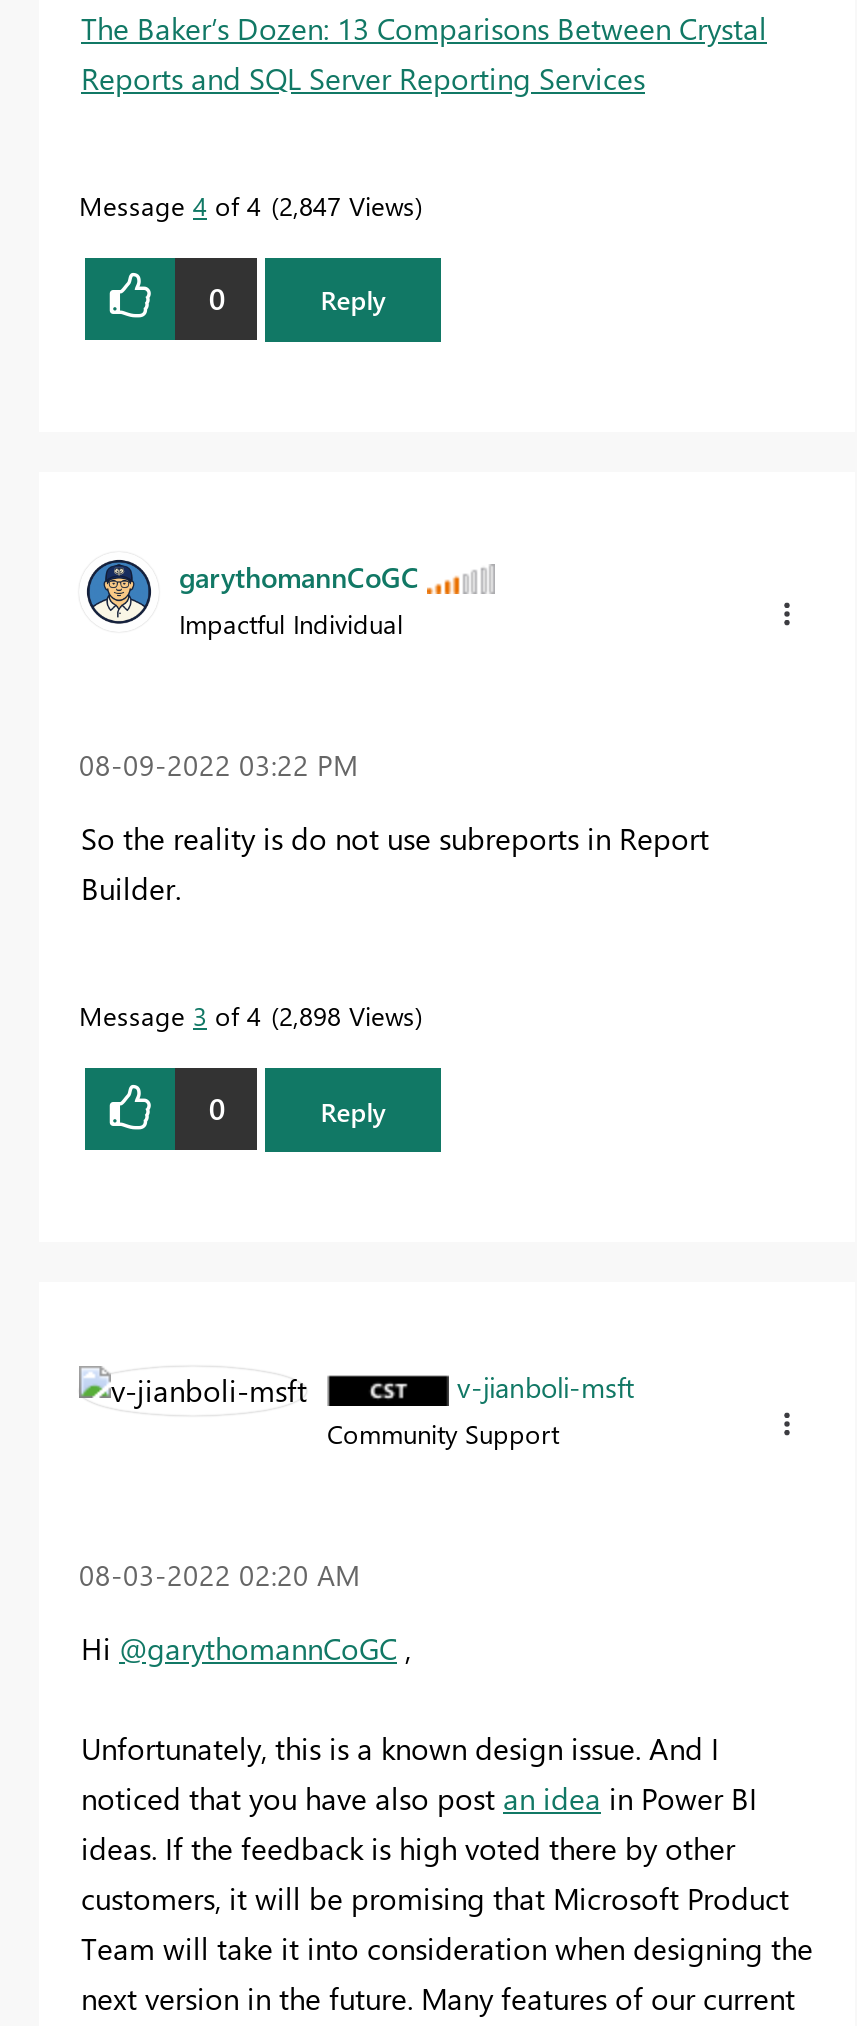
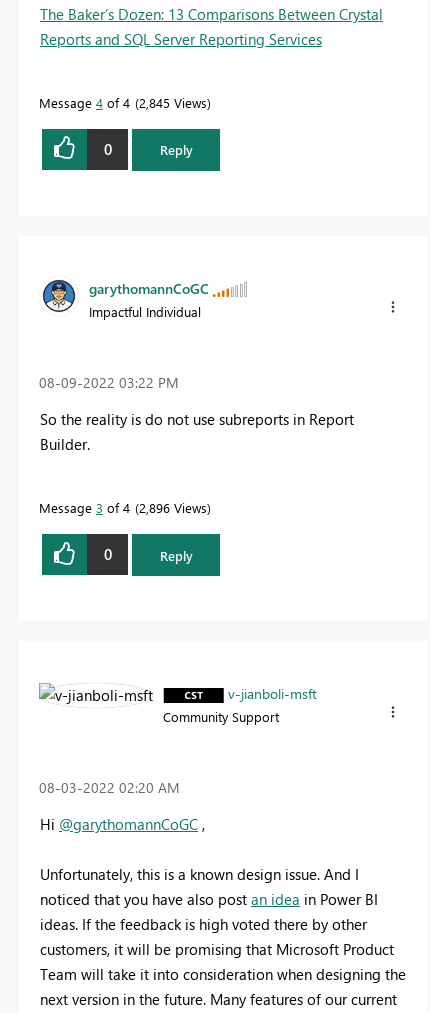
- Message 4 of 4 2,847 Views
+ Message 4 of 4 2,845 Views

- Message 3 of 4 2,898 Views
+ Message 3 of 4 2,896 Views
